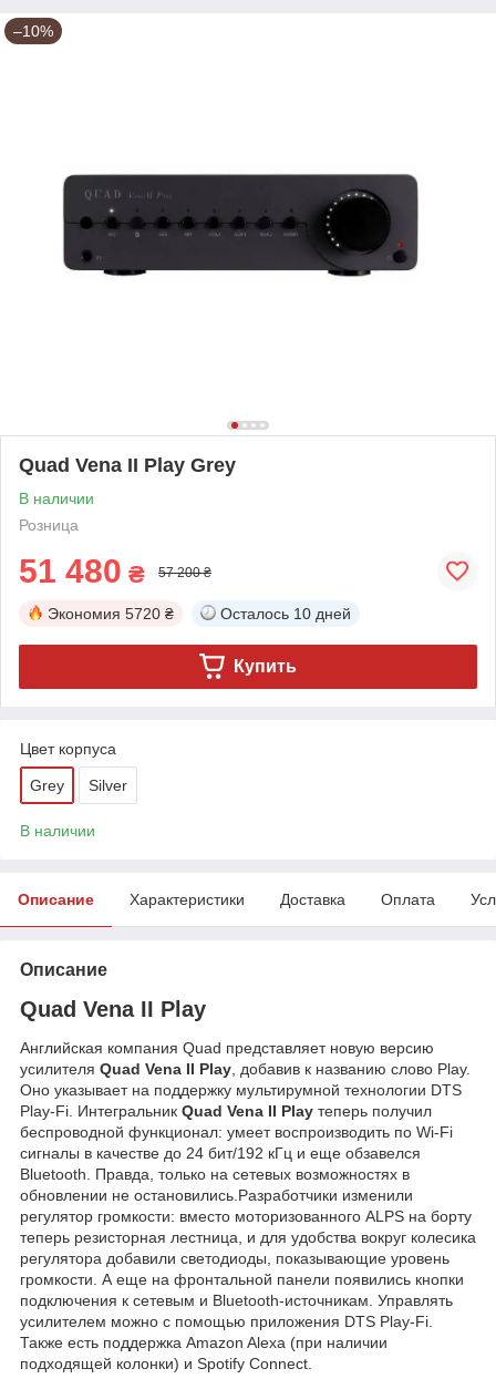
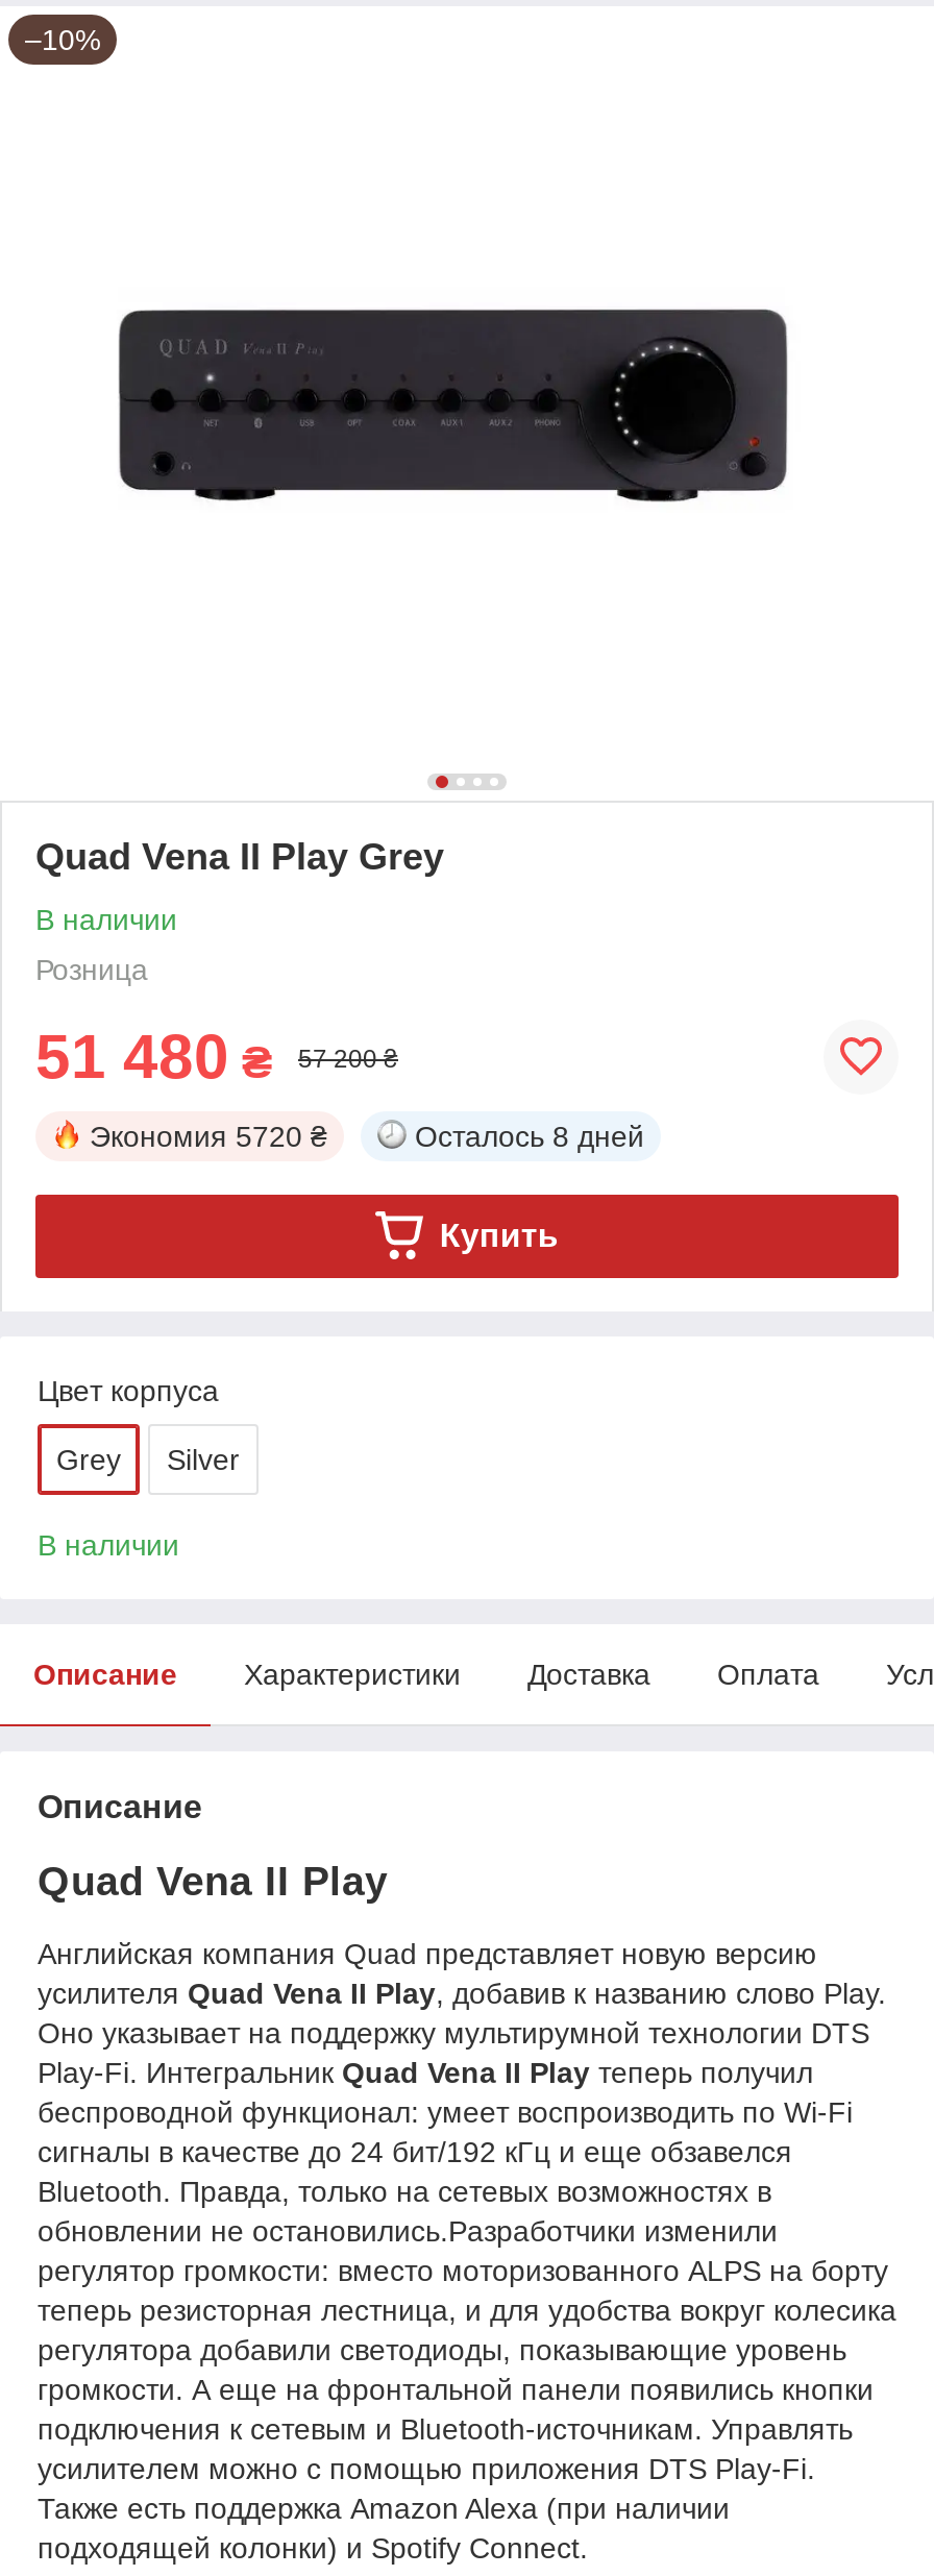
- Осталось 10 дней
+ Осталось 8 дней
